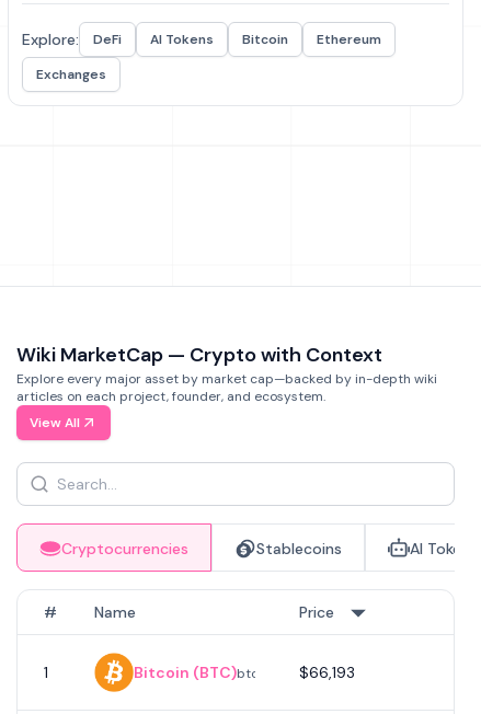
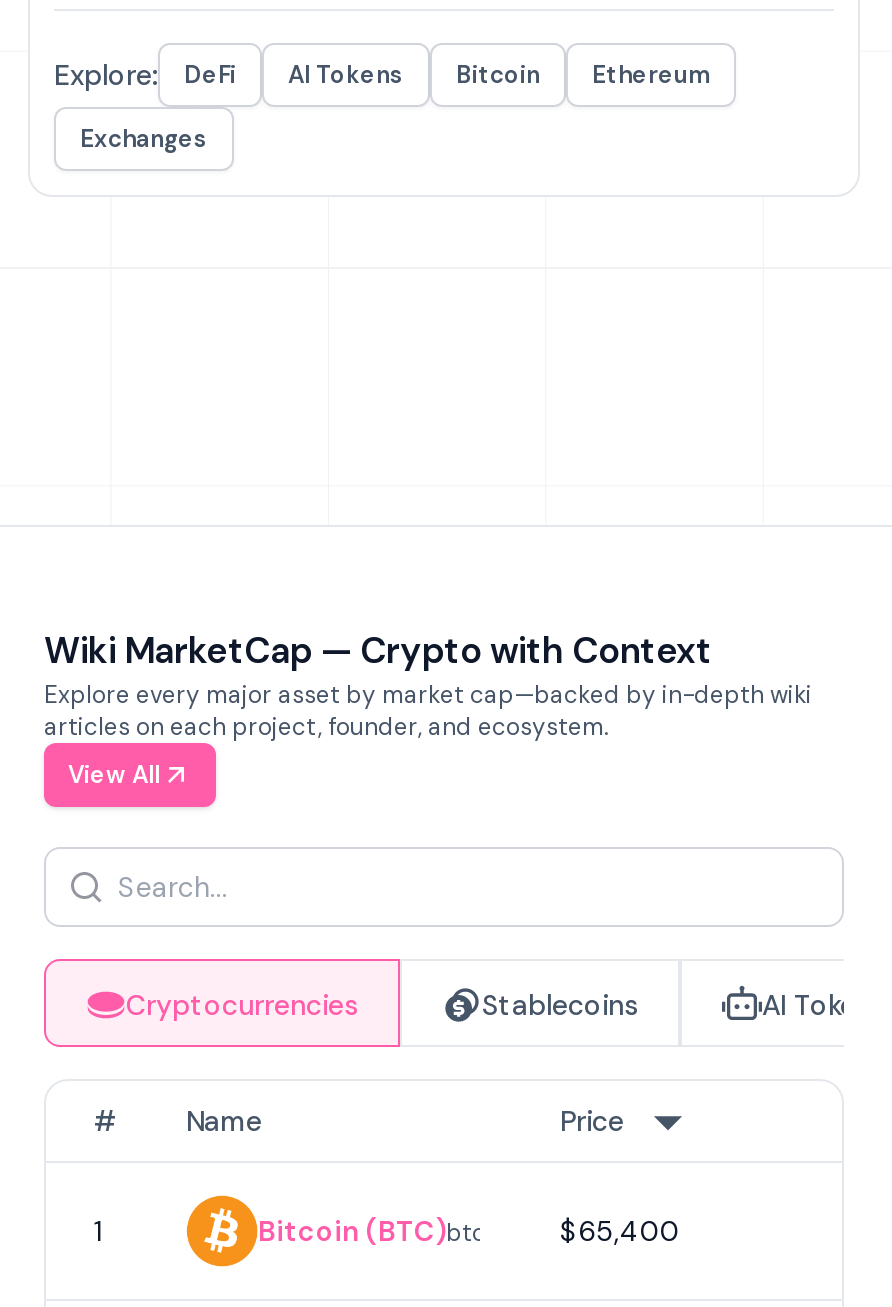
- $66,193
+ $65,400
